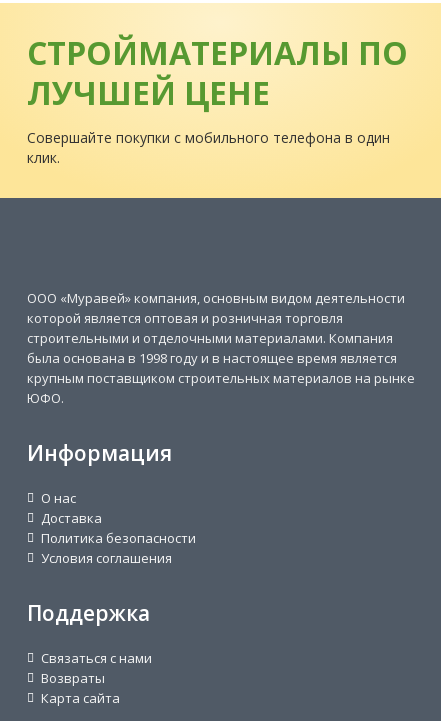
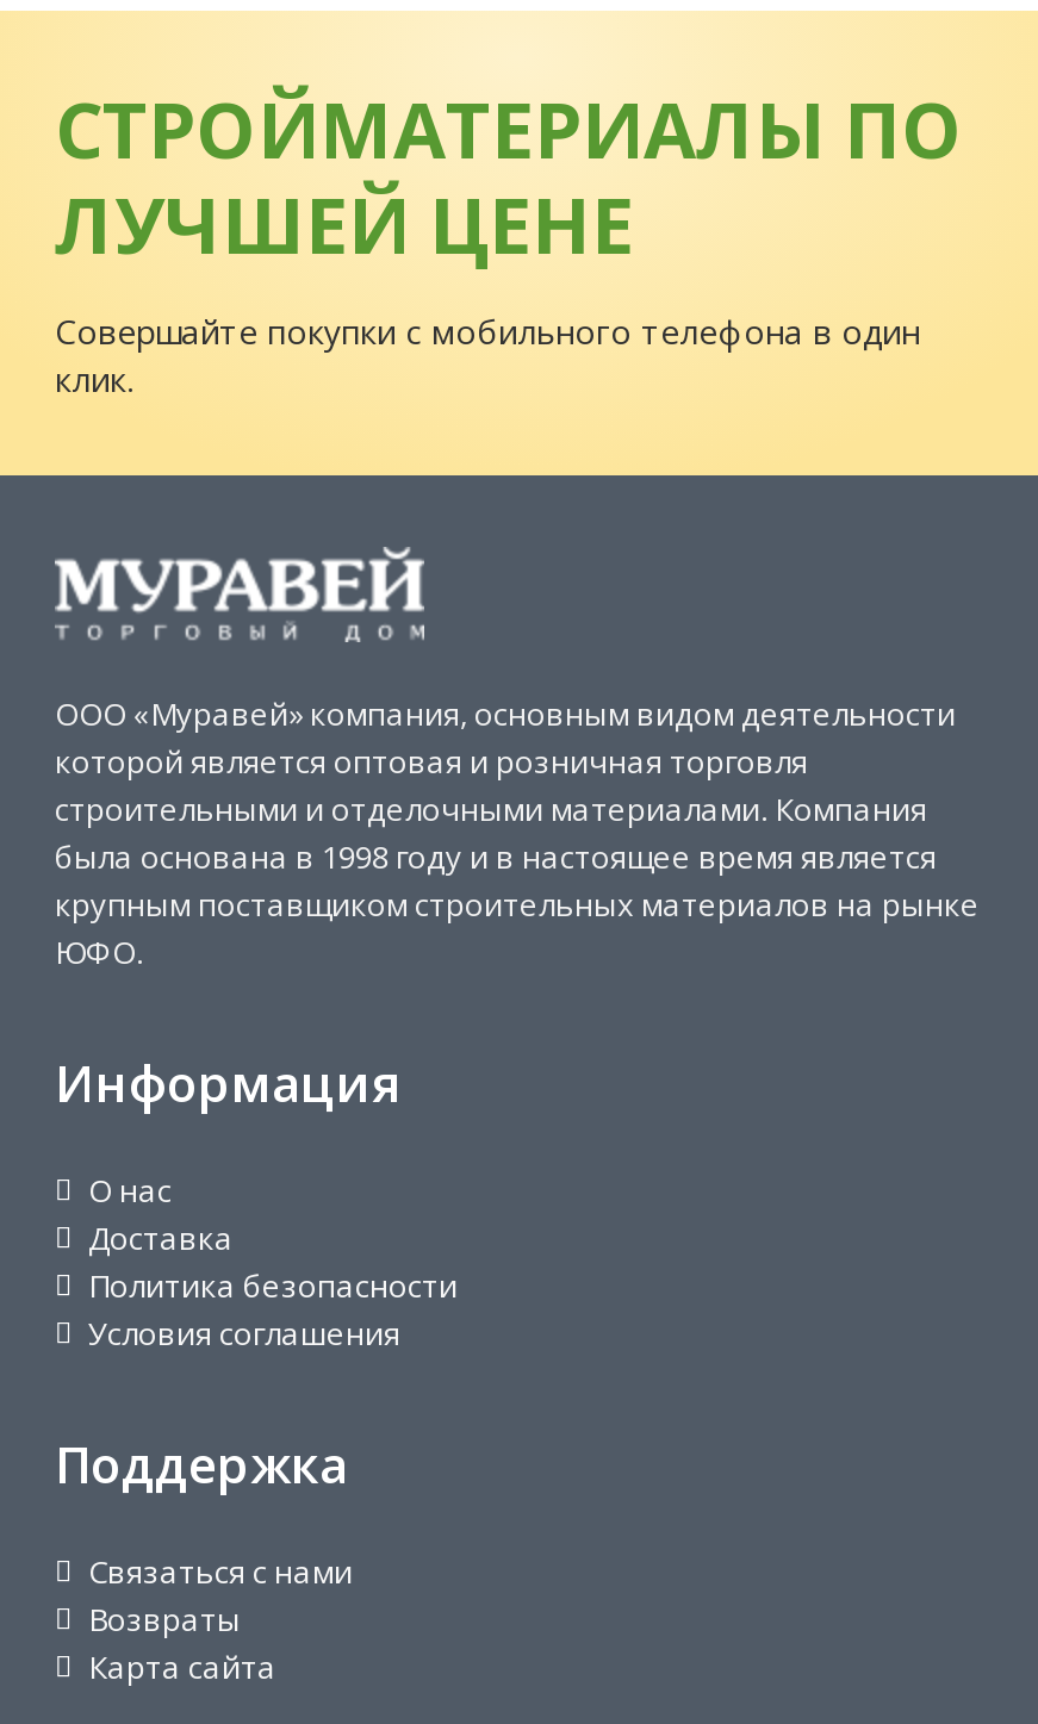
+ [image]
